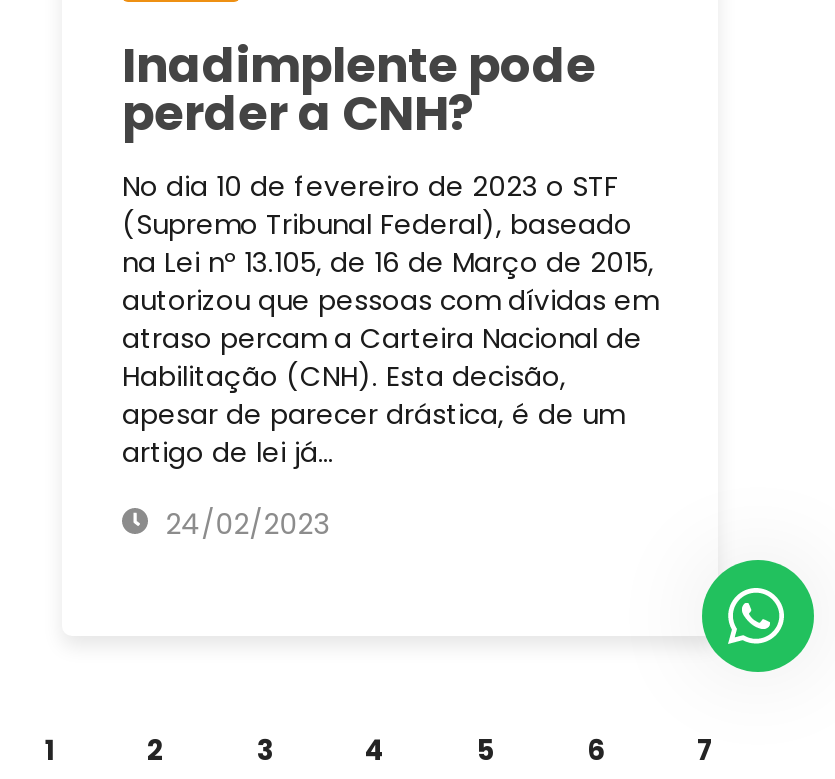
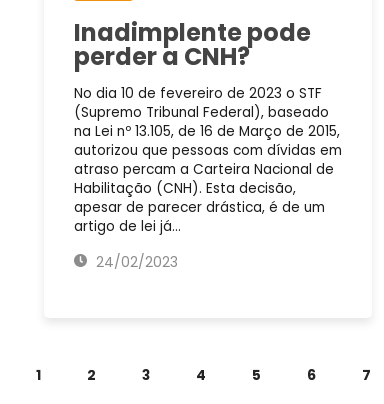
- [image]
